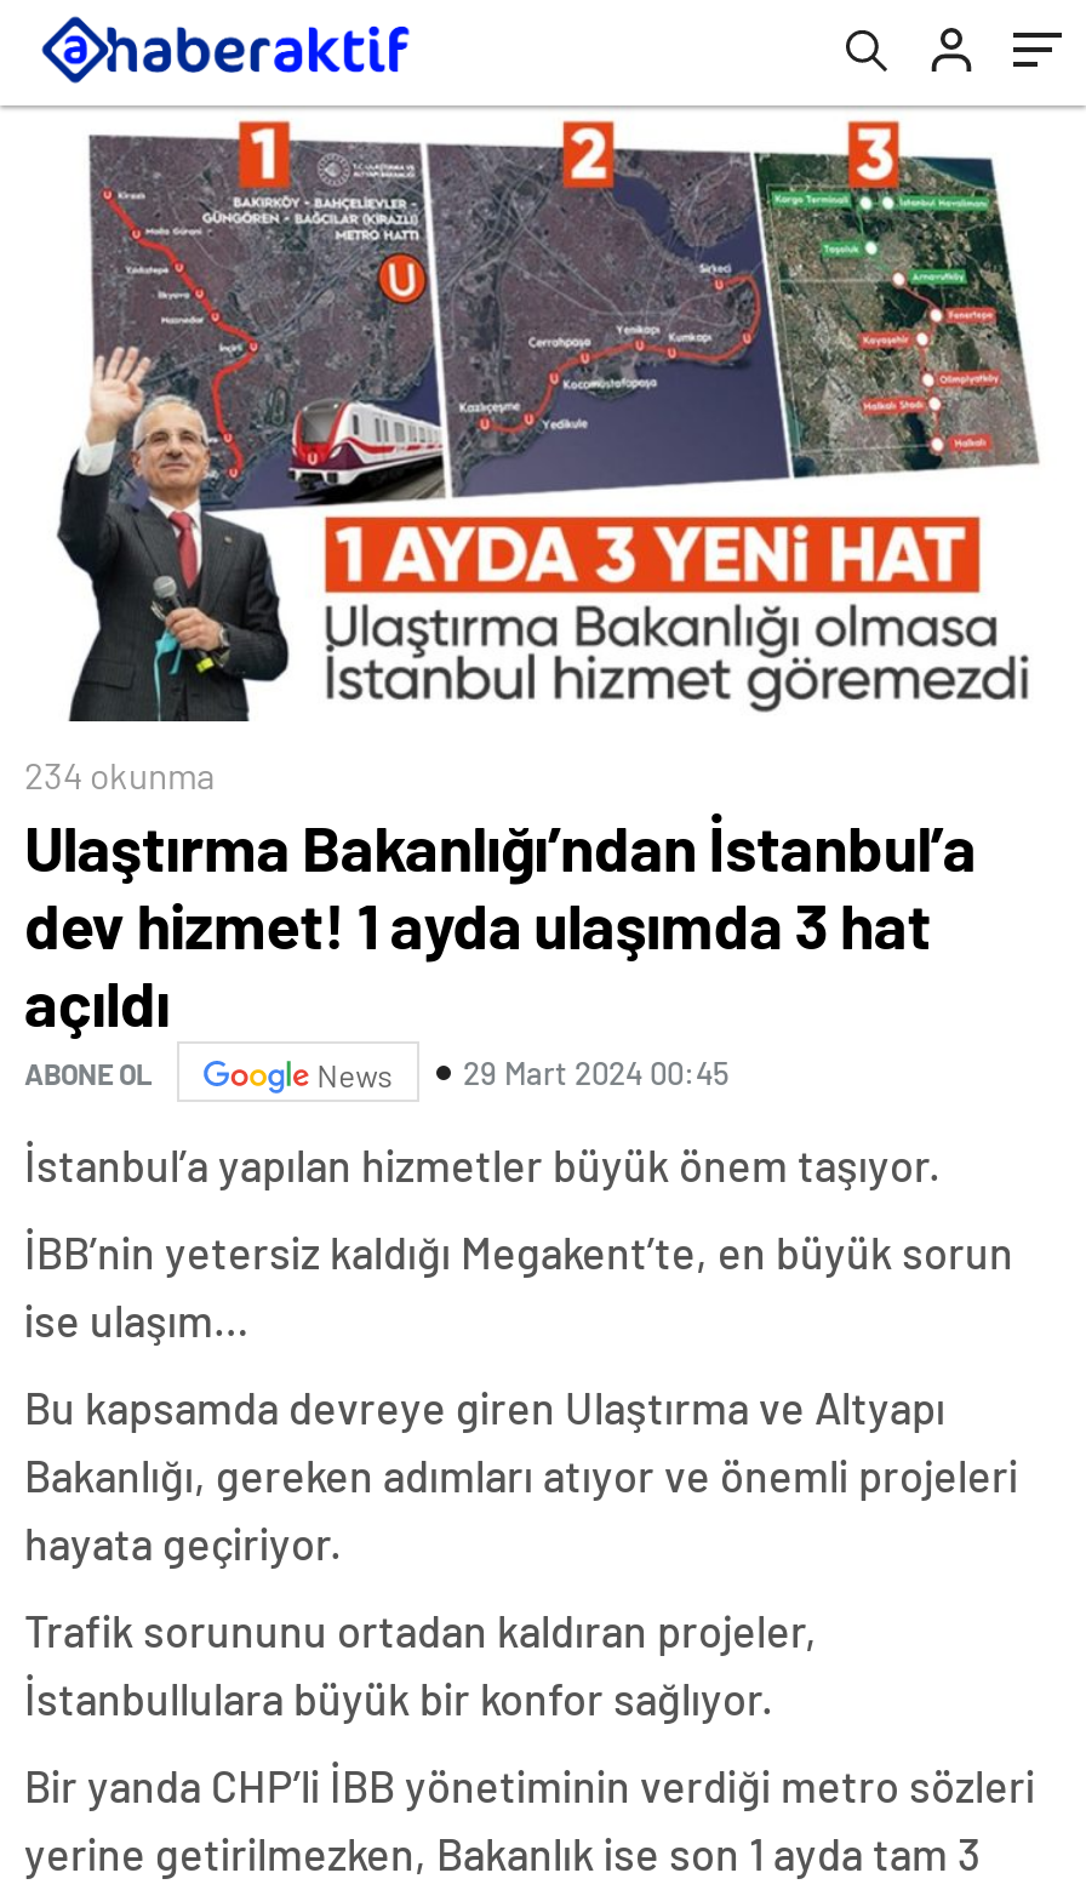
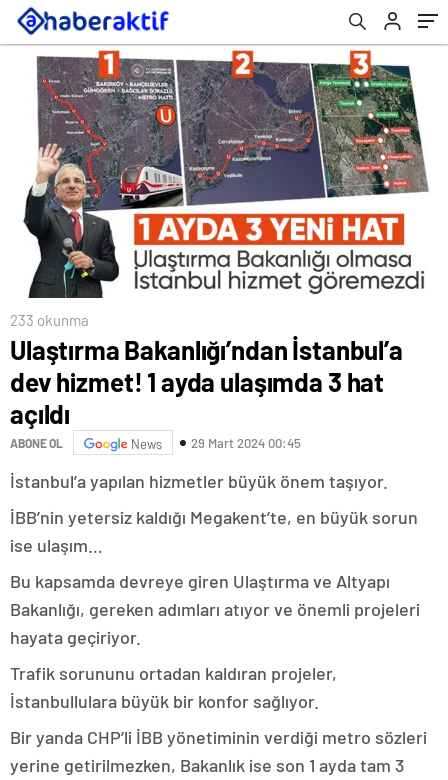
- 234 okunma
+ 233 okunma
